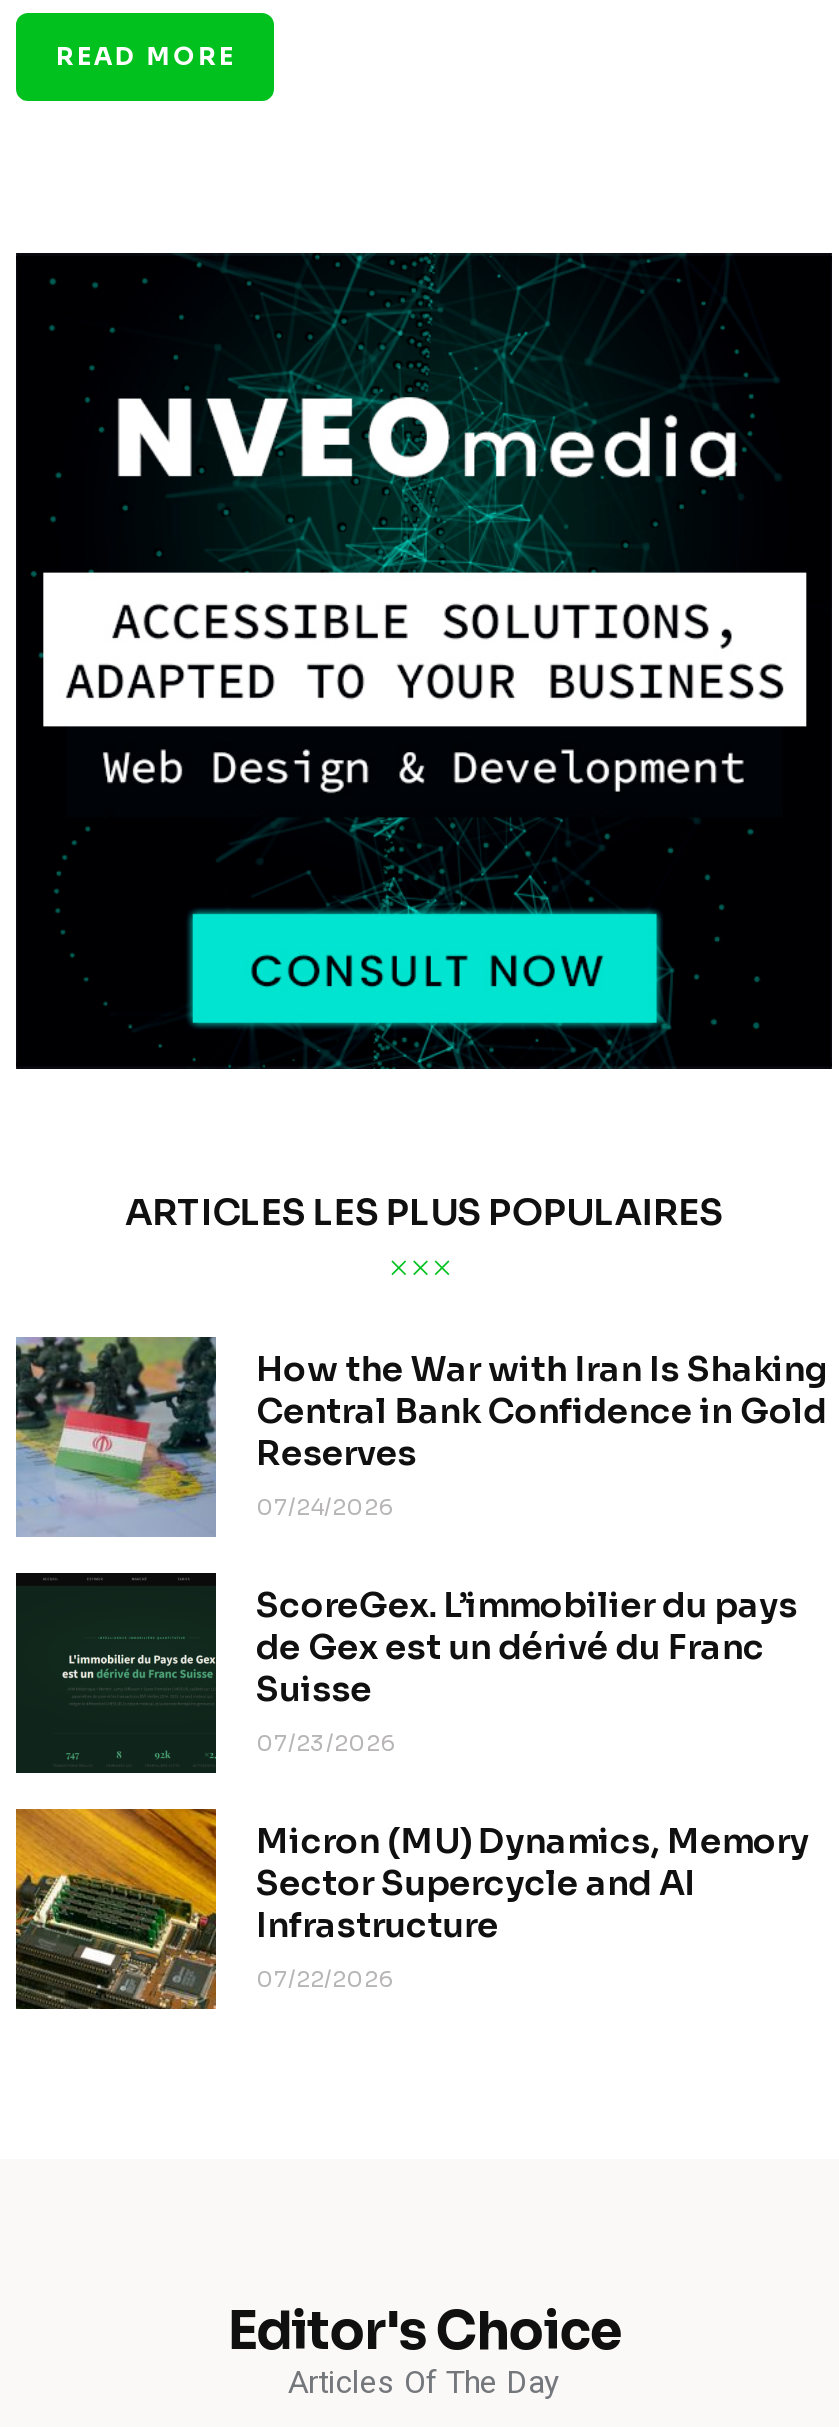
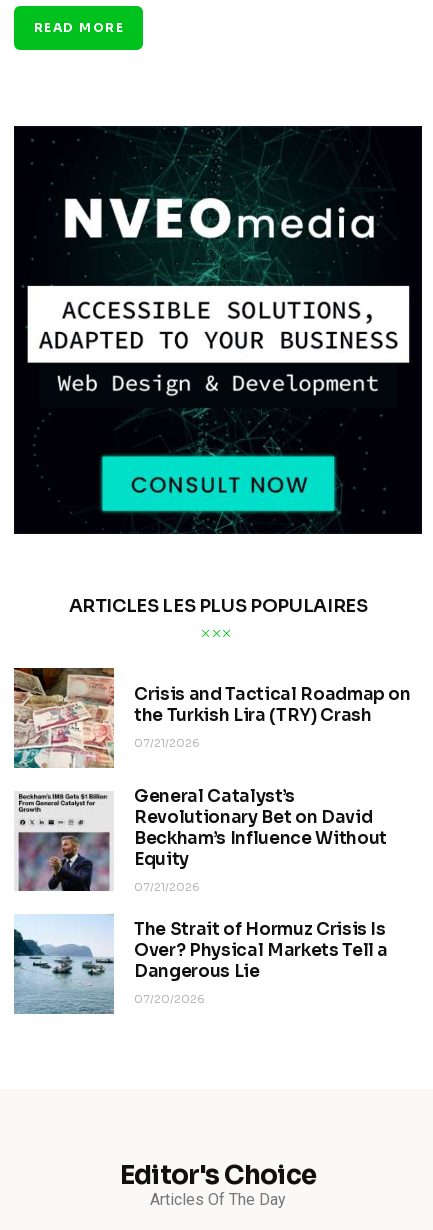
- [image]
- How the War with Iran Is Shaking
- Central Bank Confidence in Gold
- Reserves
+ [image]
+ Crisis and Tactical Roadmap on
+ the Turkish Lira (TRY) Crash

- 07/24/2026
+ 07/21/2026

- [image]
- ScoreGex. L’immobilier du pays
- de Gex est un dérivé du Franc
- Suisse
+ [image]
+ General Catalyst’s
+ Revolutionary Bet on David
+ Beckham’s Influence Without
+ Equity

- 07/23/2026
+ 07/21/2026

- [image]
- Micron (MU) Dynamics, Memory
- Sector Supercycle and AI
- Infrastructure
+ [image]
+ The Strait of Hormuz Crisis Is
+ Over? Physical Markets Tell a
+ Dangerous Lie

- 07/22/2026
+ 07/20/2026
